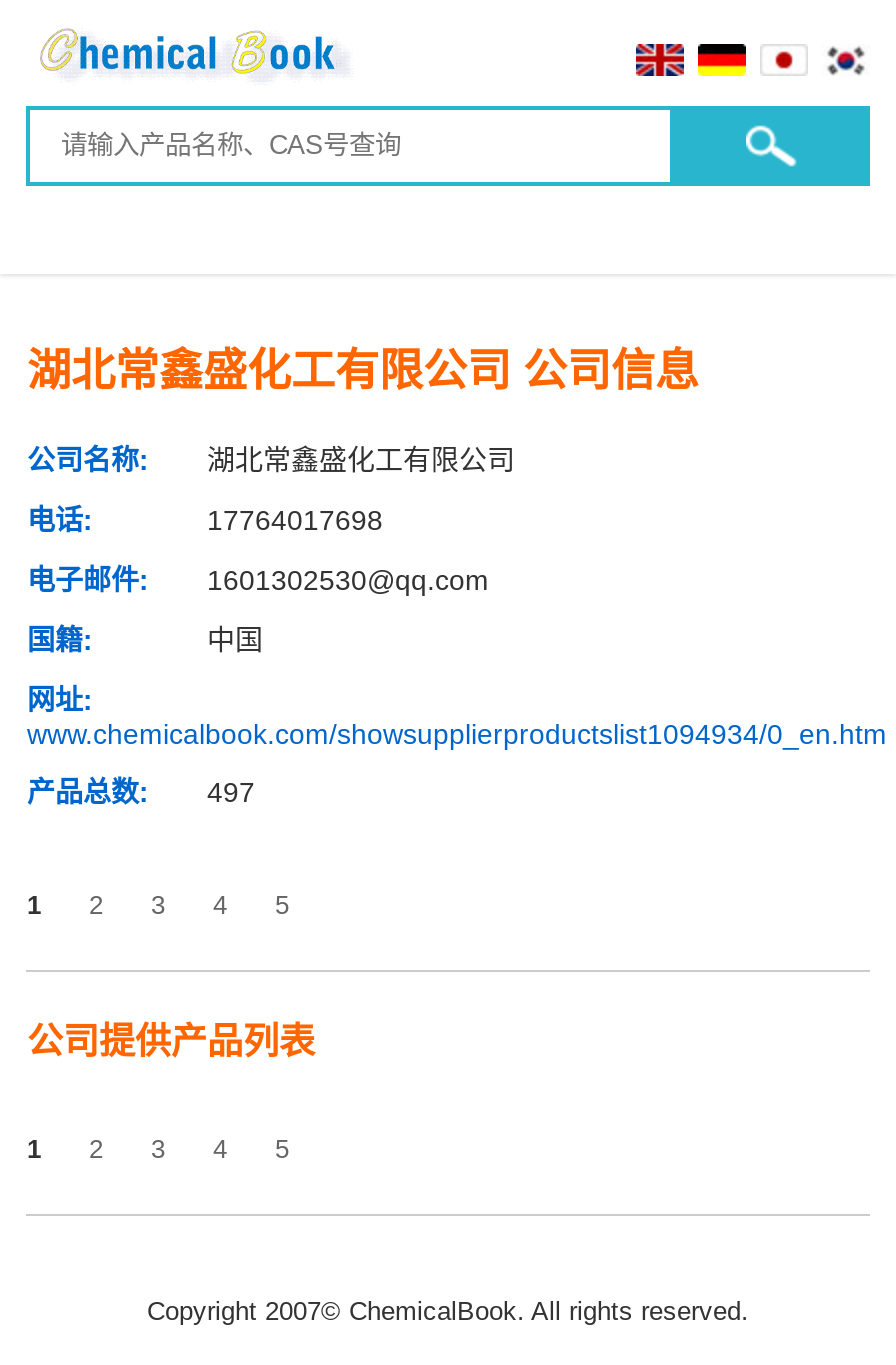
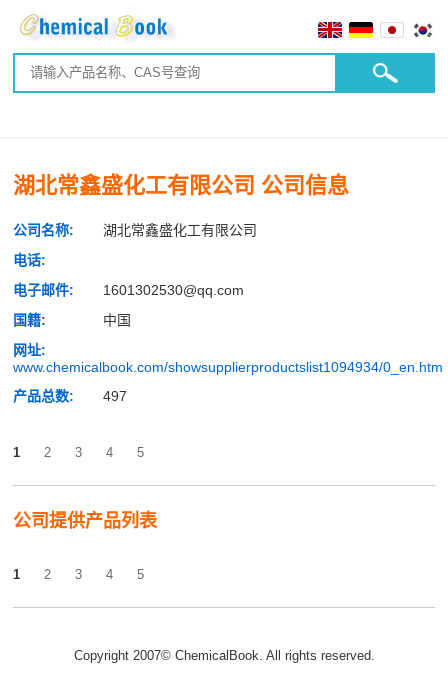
- 17764017698
